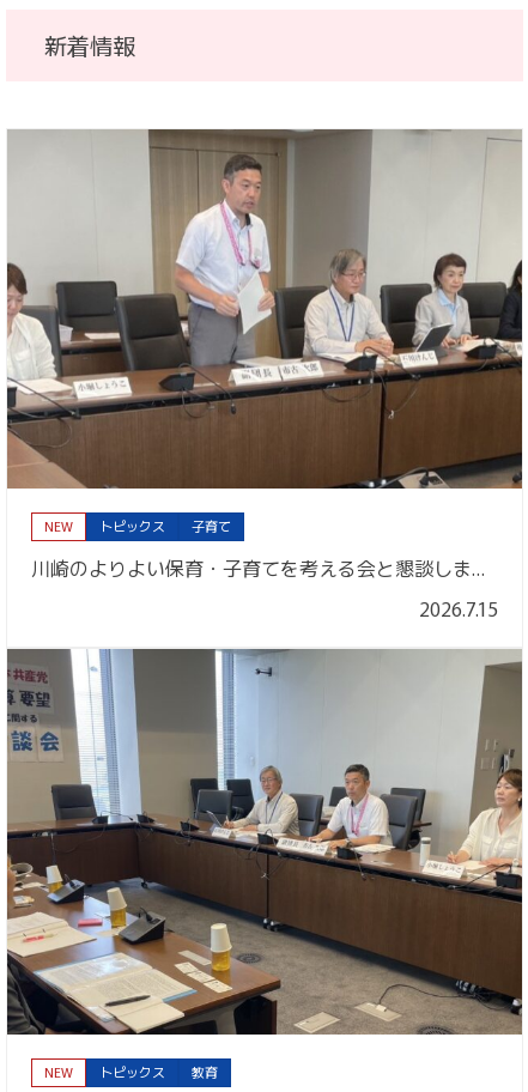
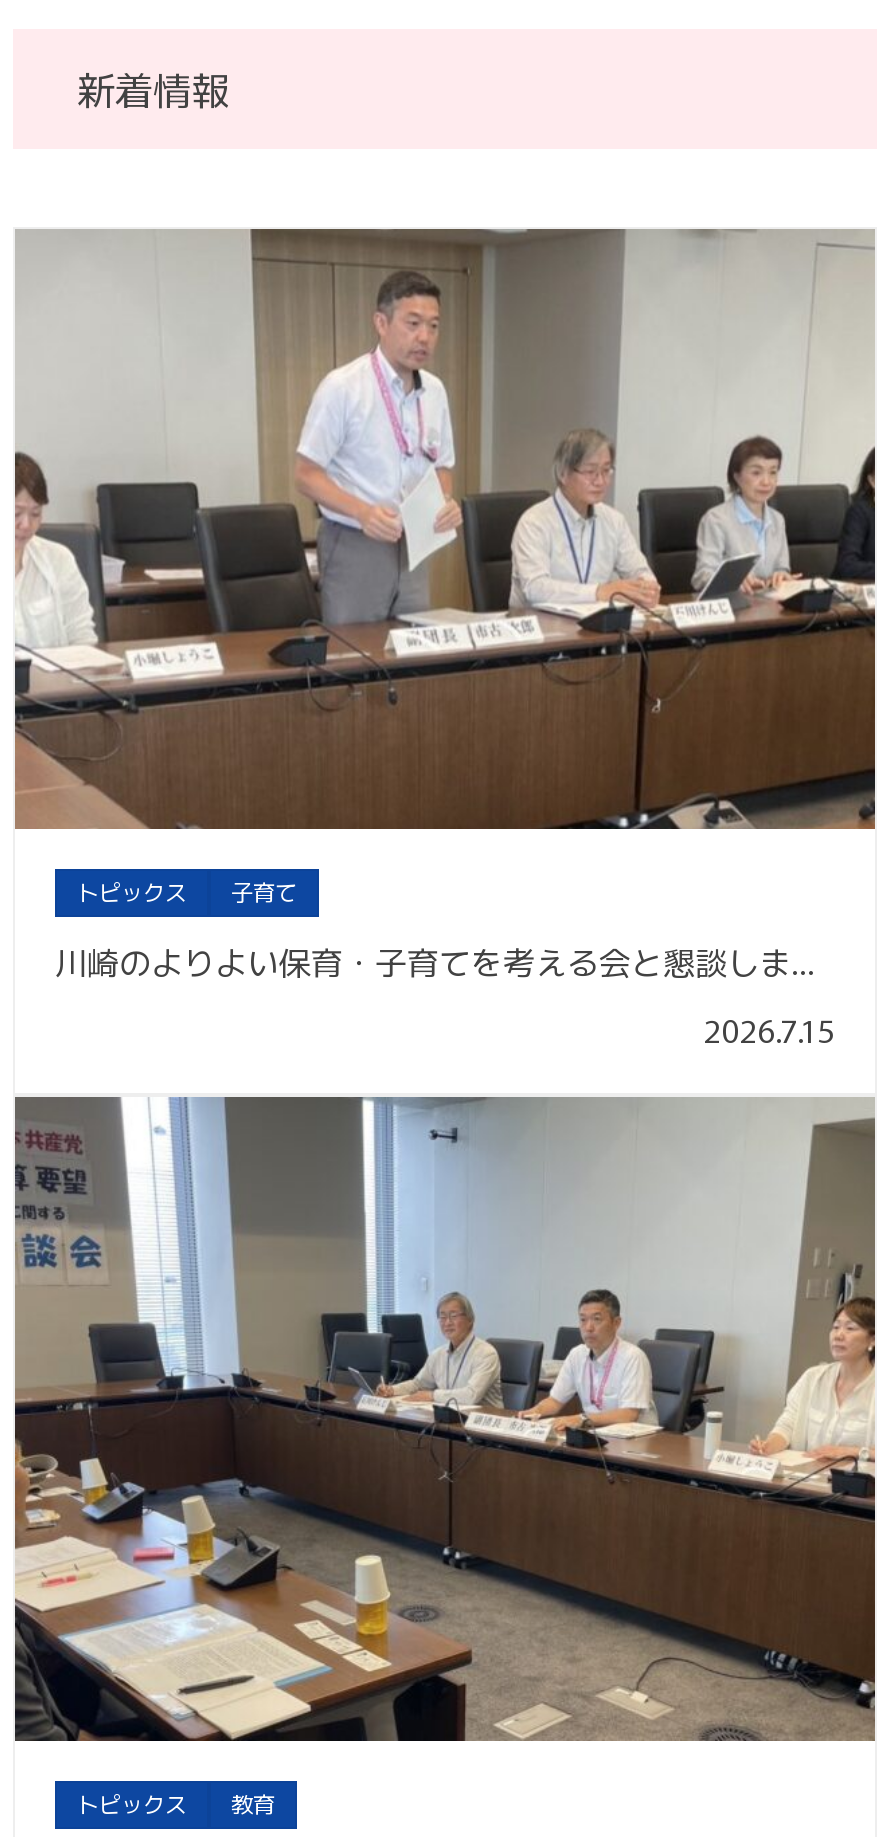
- NEW

- NEW
